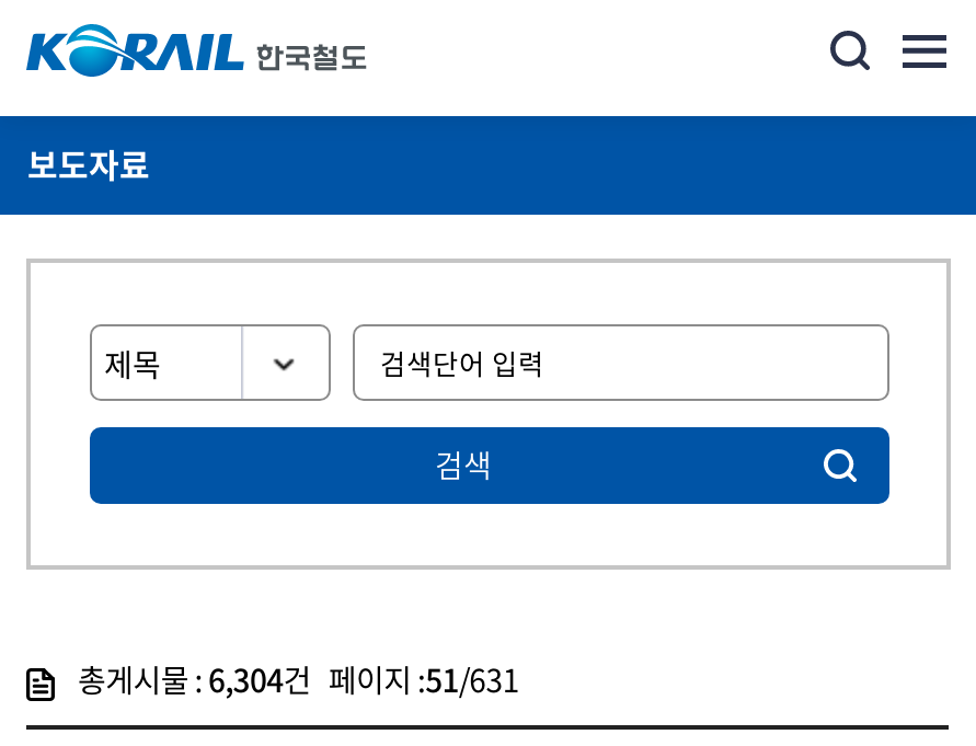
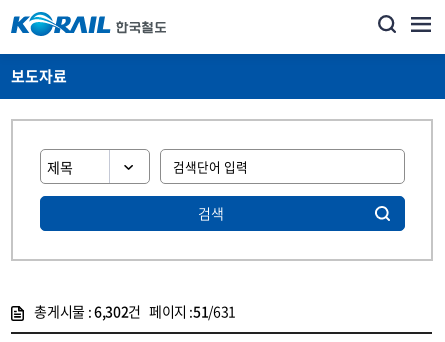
- 총게시물 : 6,304건 페이지 : 51/631
+ 총게시물 : 6,302건 페이지 : 51/631
